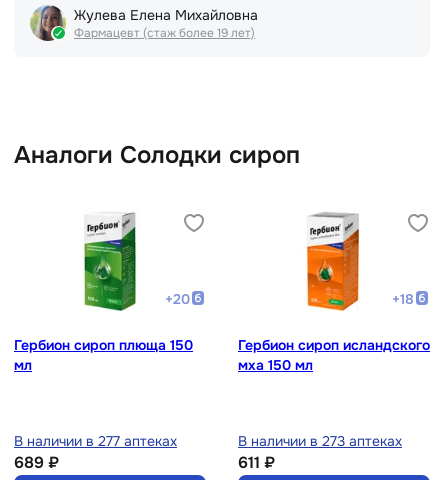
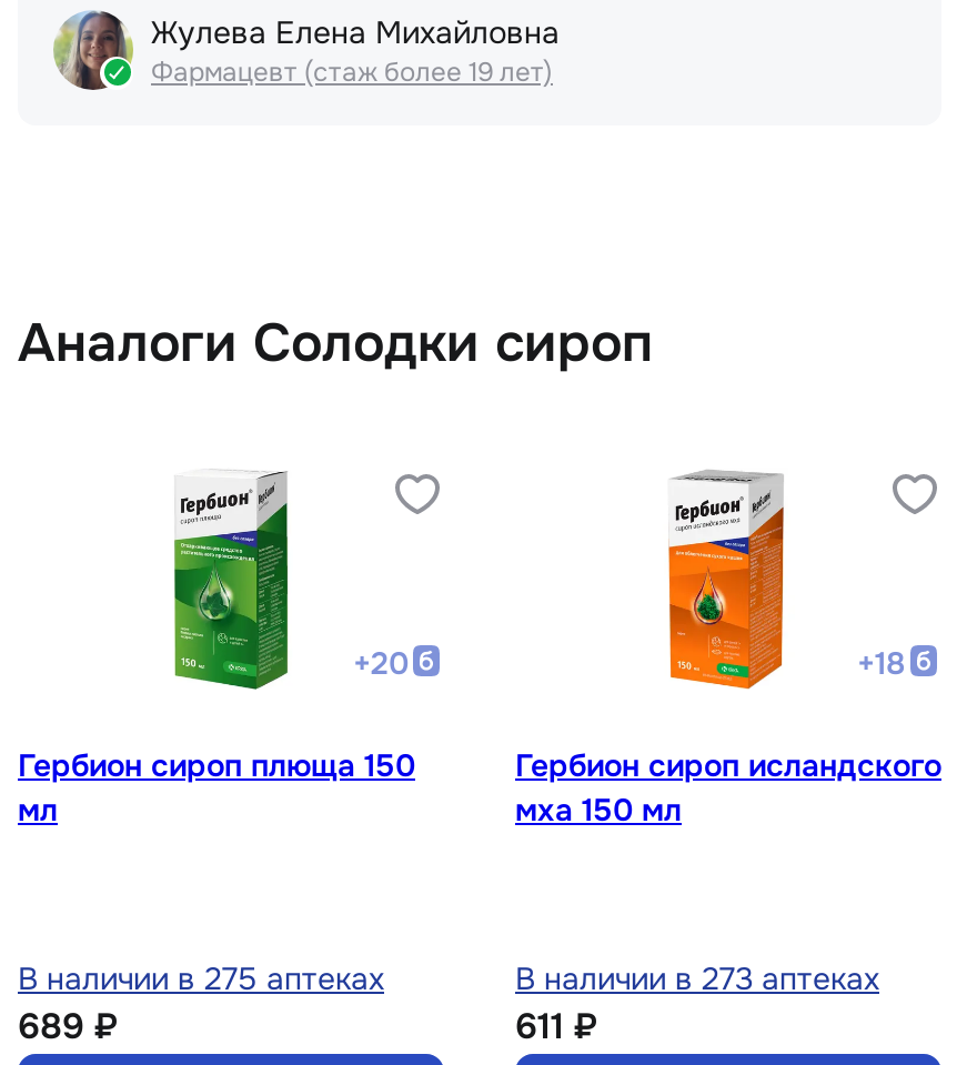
- В наличии в 277 аптеках
+ В наличии в 275 аптеках
